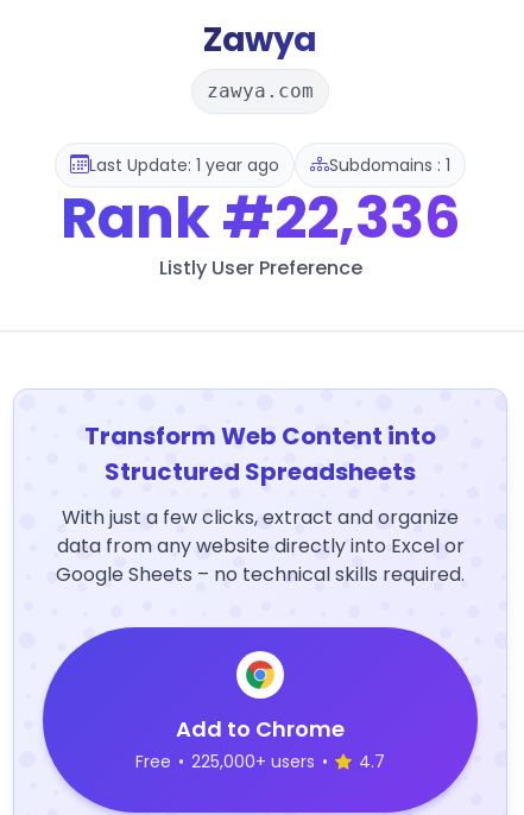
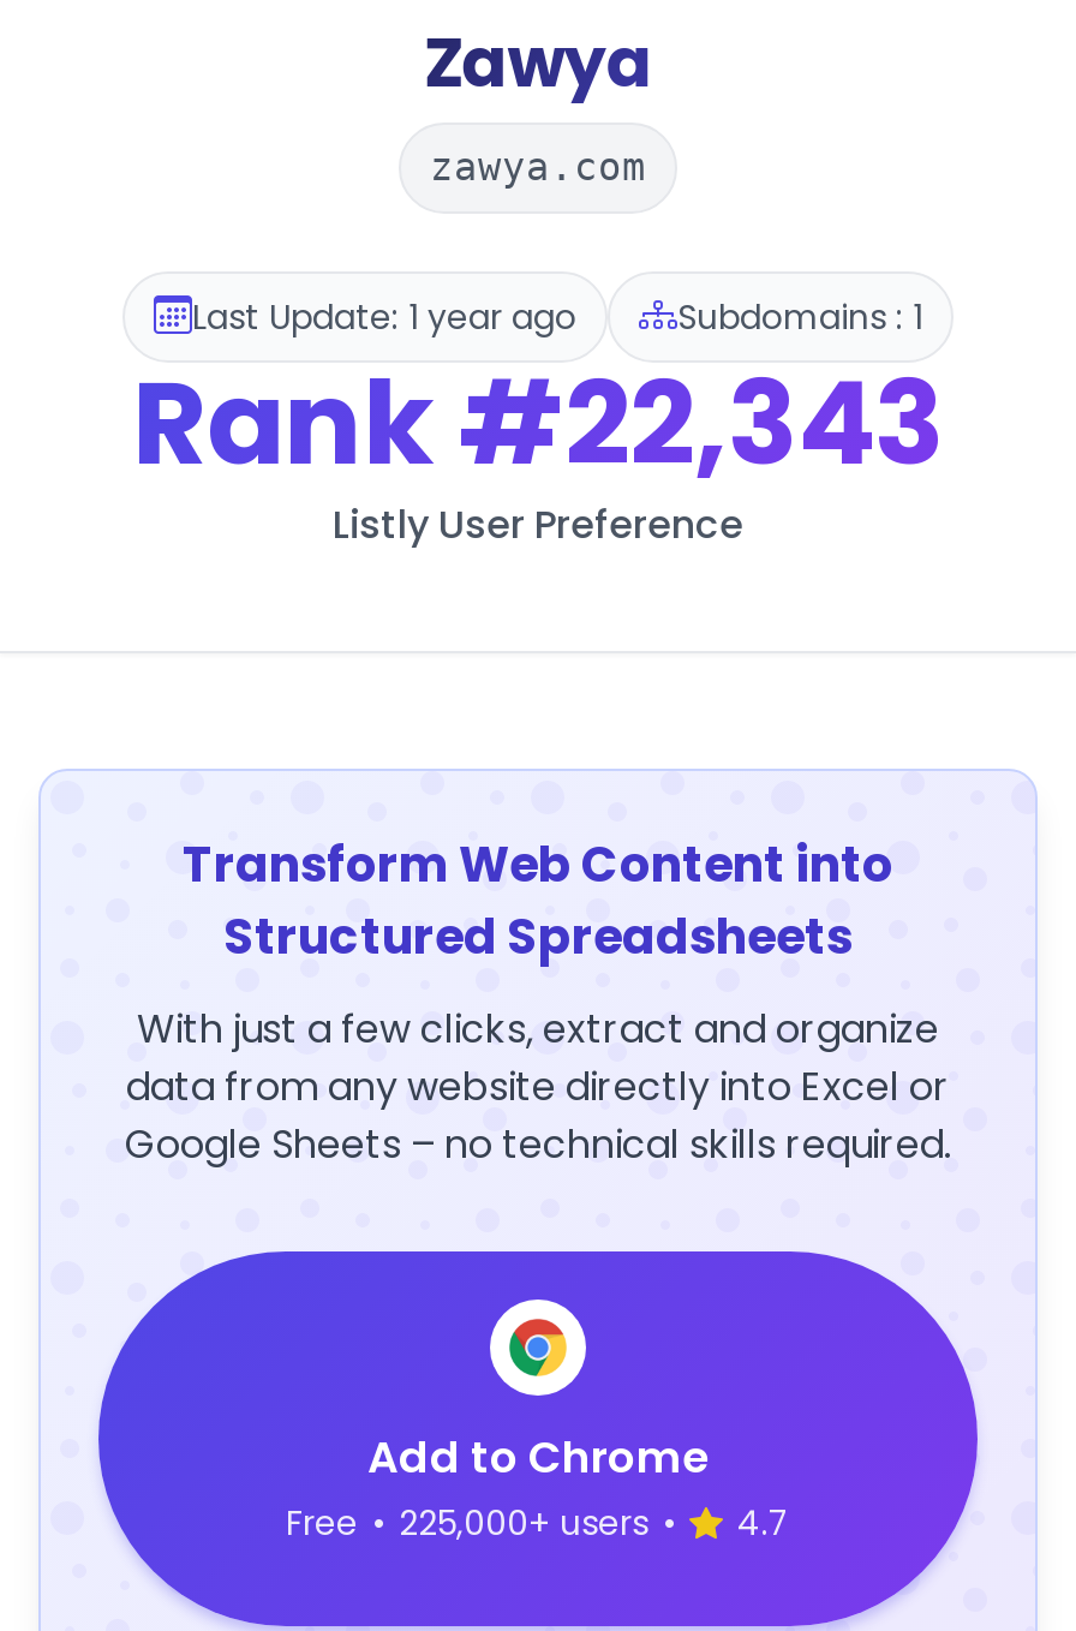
- Rank #22,336
+ Rank #22,343
